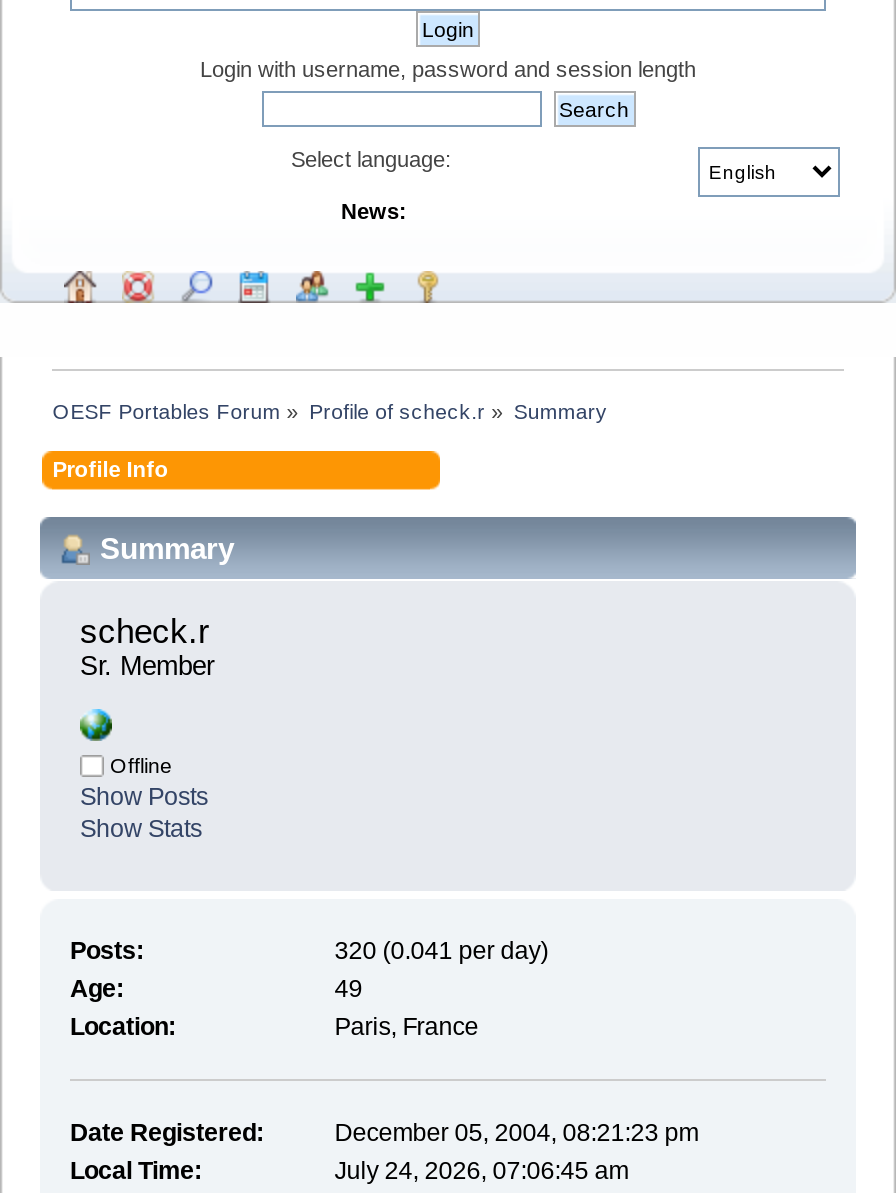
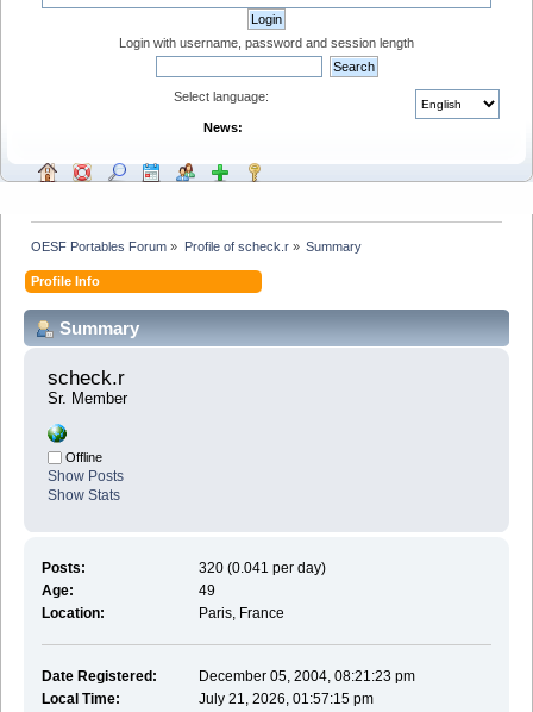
- July 24, 2026, 07:06:45 am
+ July 21, 2026, 01:57:15 pm
